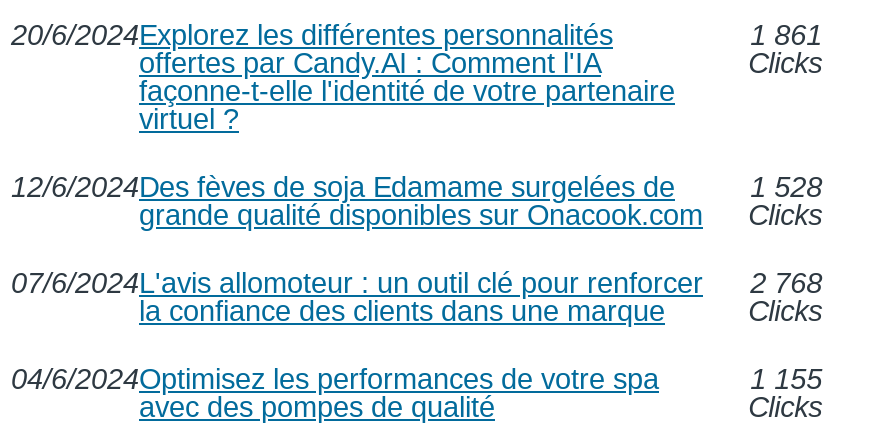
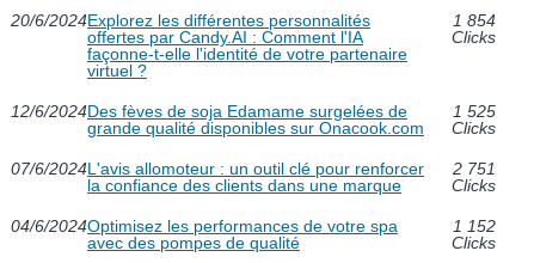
- 1 861
+ 1 854

- 1 528
+ 1 525

- 07/6/2024L'avis allomoteur : un outil clé pour renforcer 2 768
+ 07/6/2024L'avis allomoteur : un outil clé pour renforcer 2 751

- 1 155
+ 1 152
